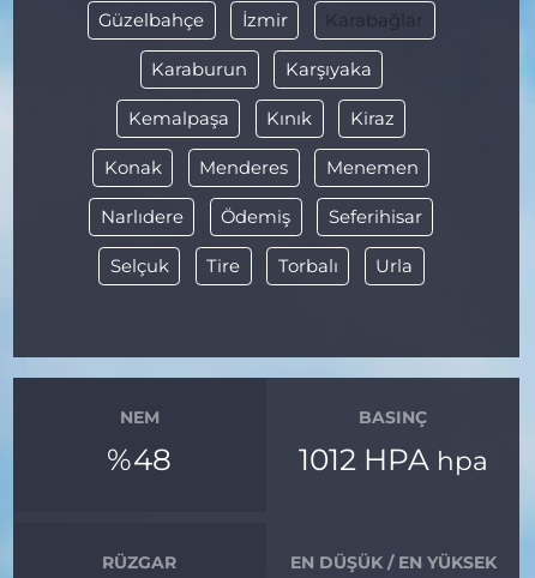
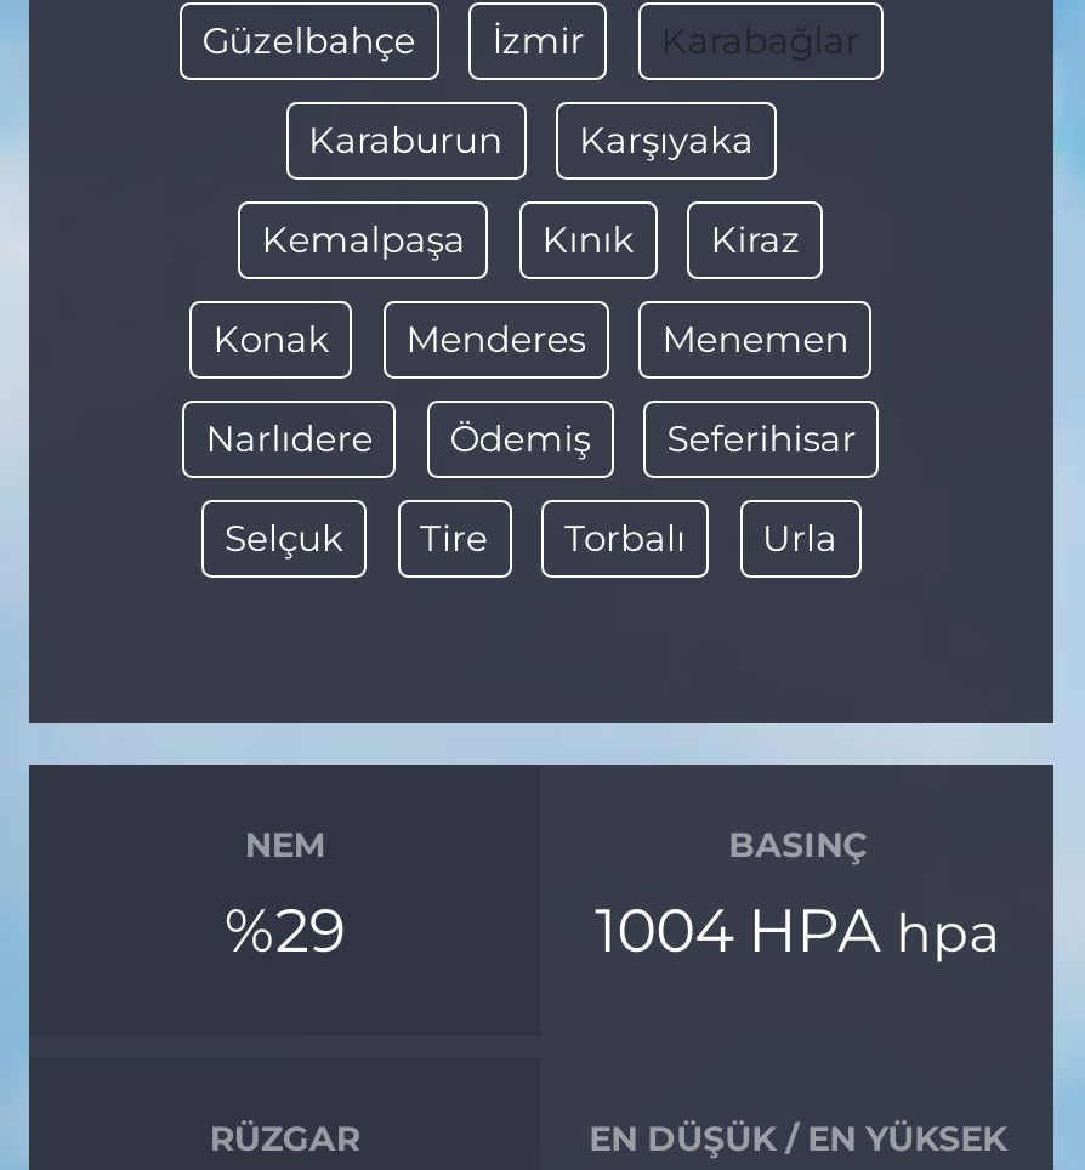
- %48
+ %29

- 1012 HPA hpa
+ 1004 HPA hpa
